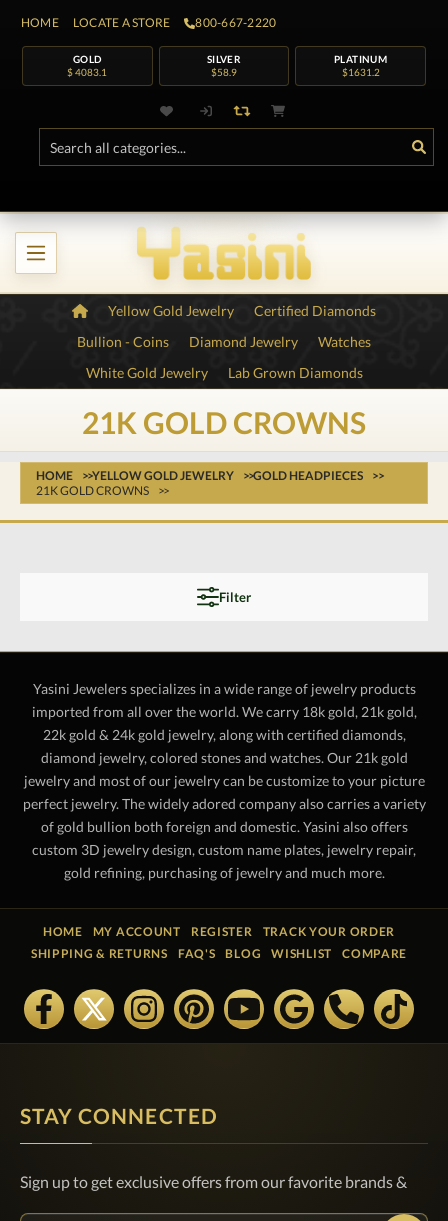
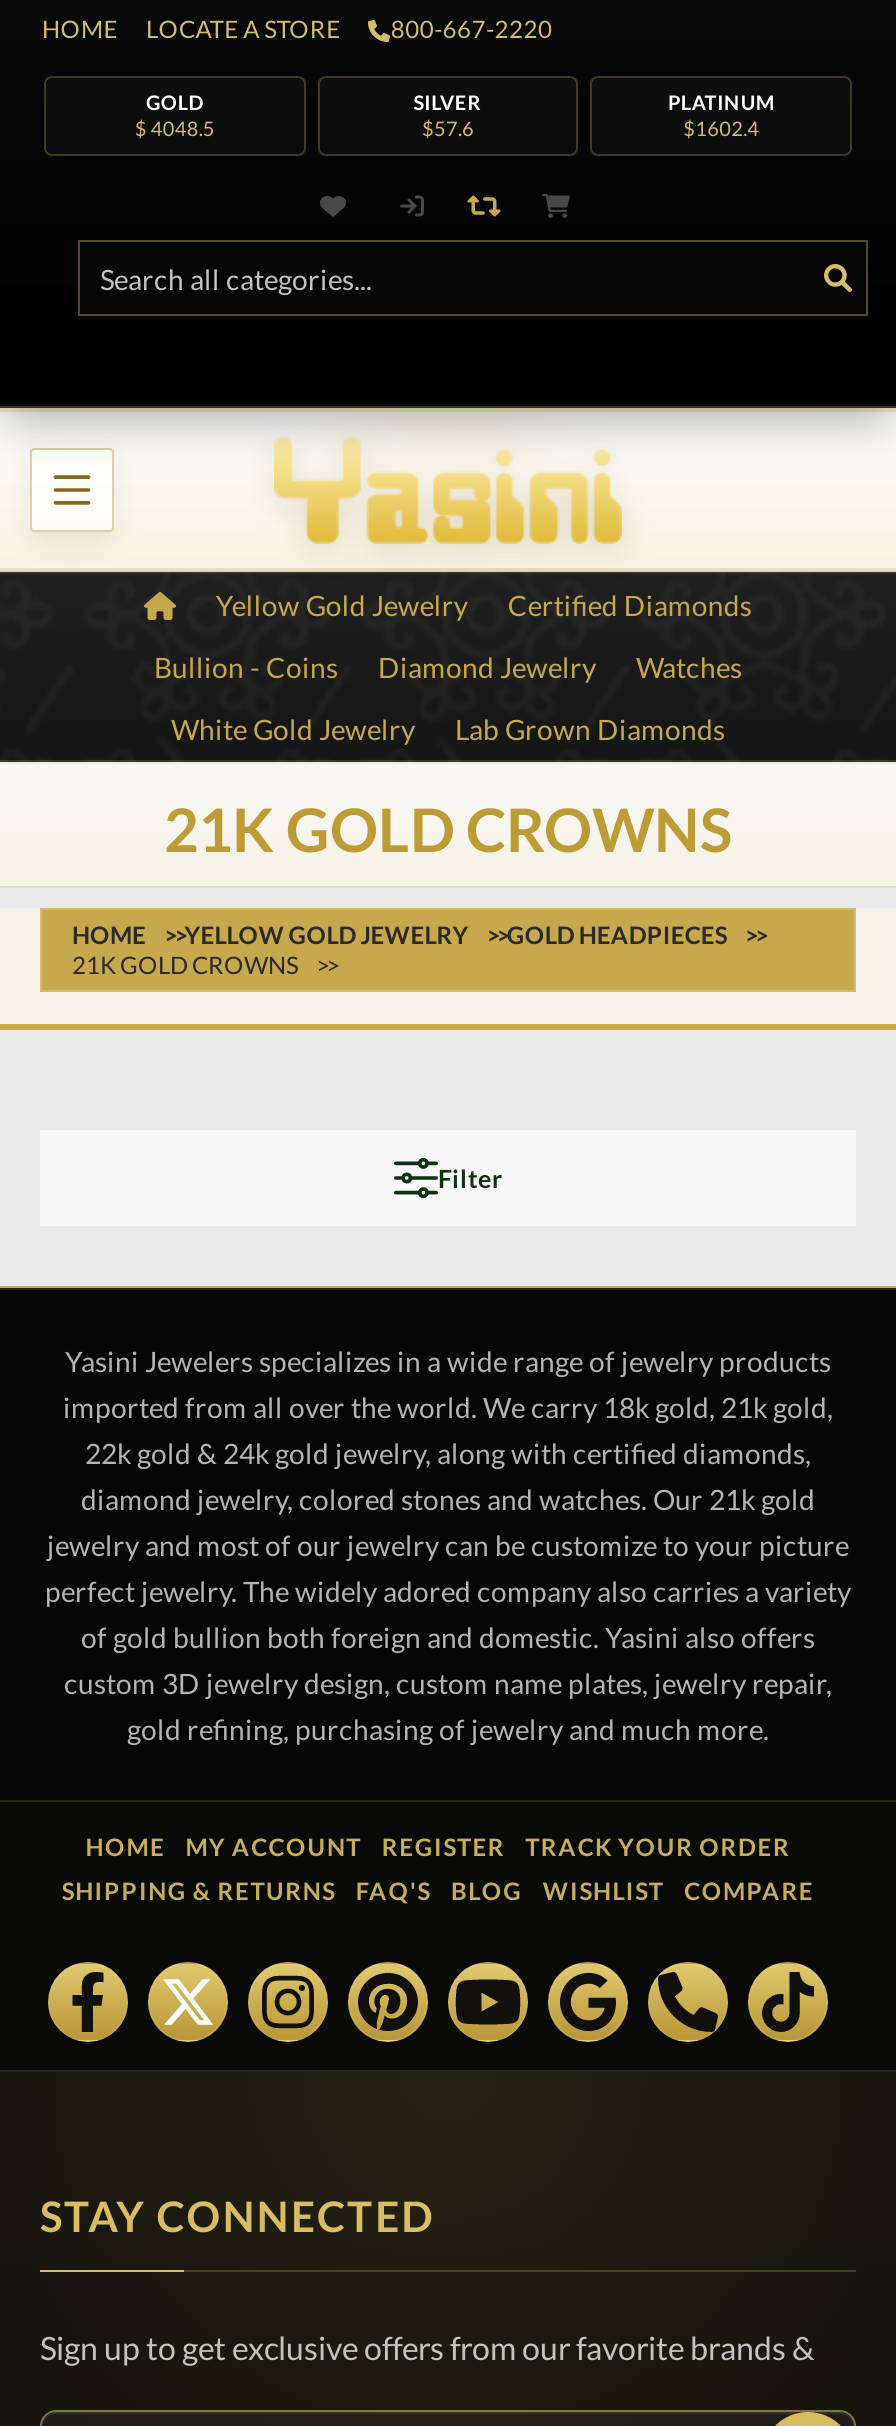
- $ 4083.1
+ $ 4048.5

- $58.9
+ $57.6

- $1631.2
+ $1602.4
